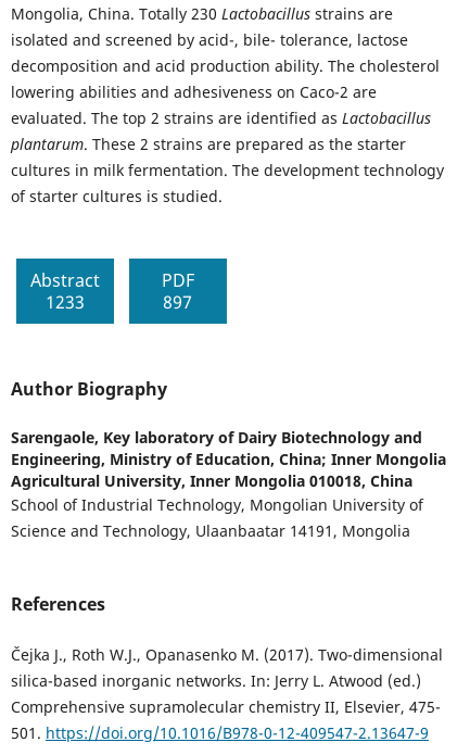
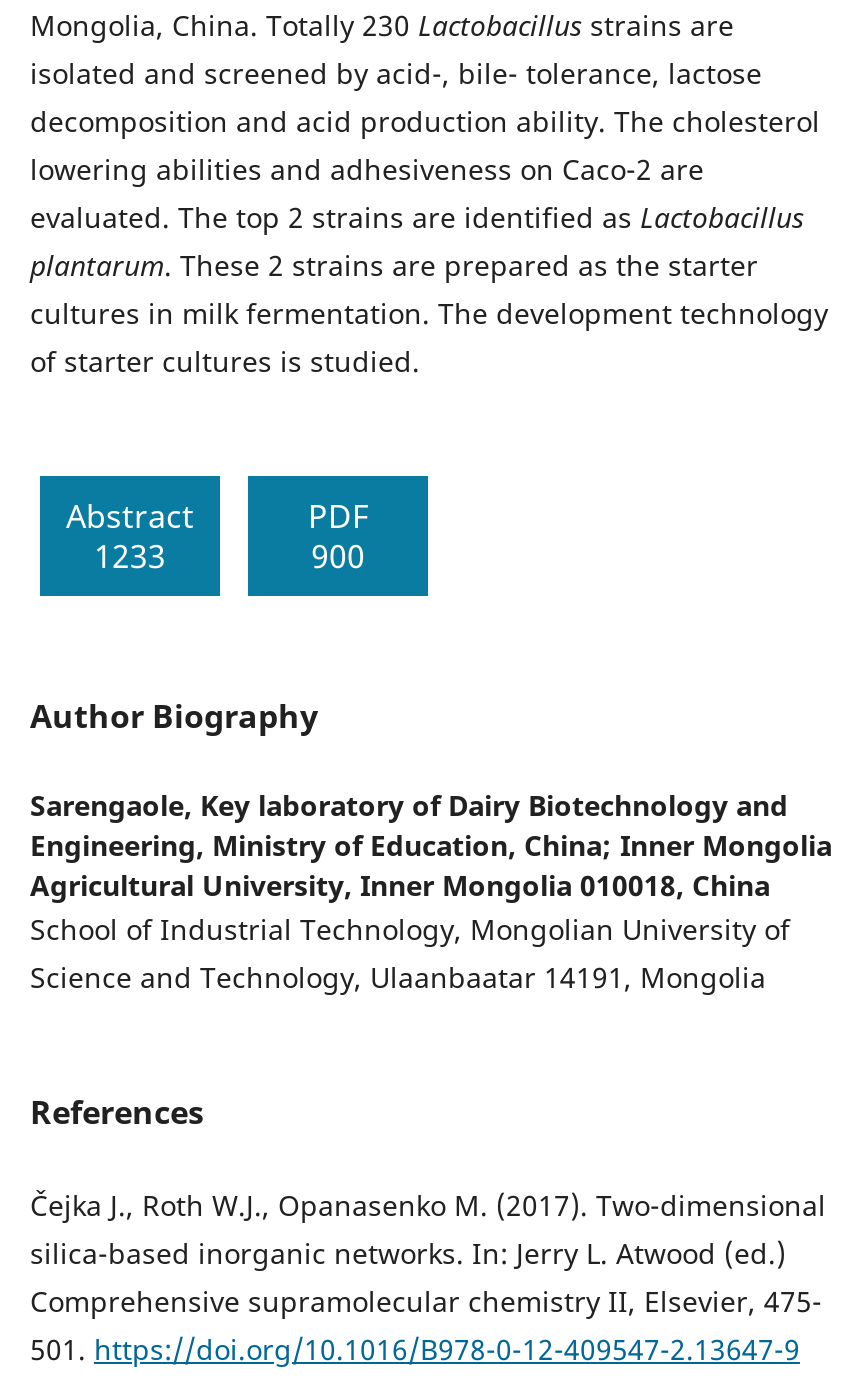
- 897
+ 900
